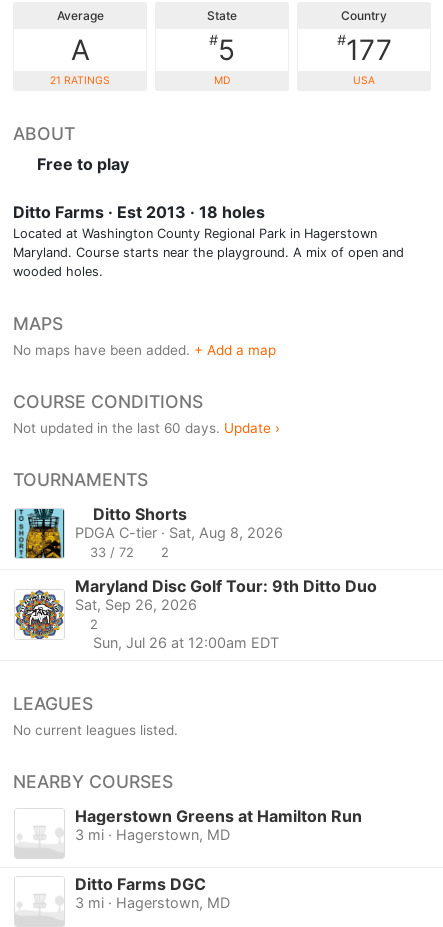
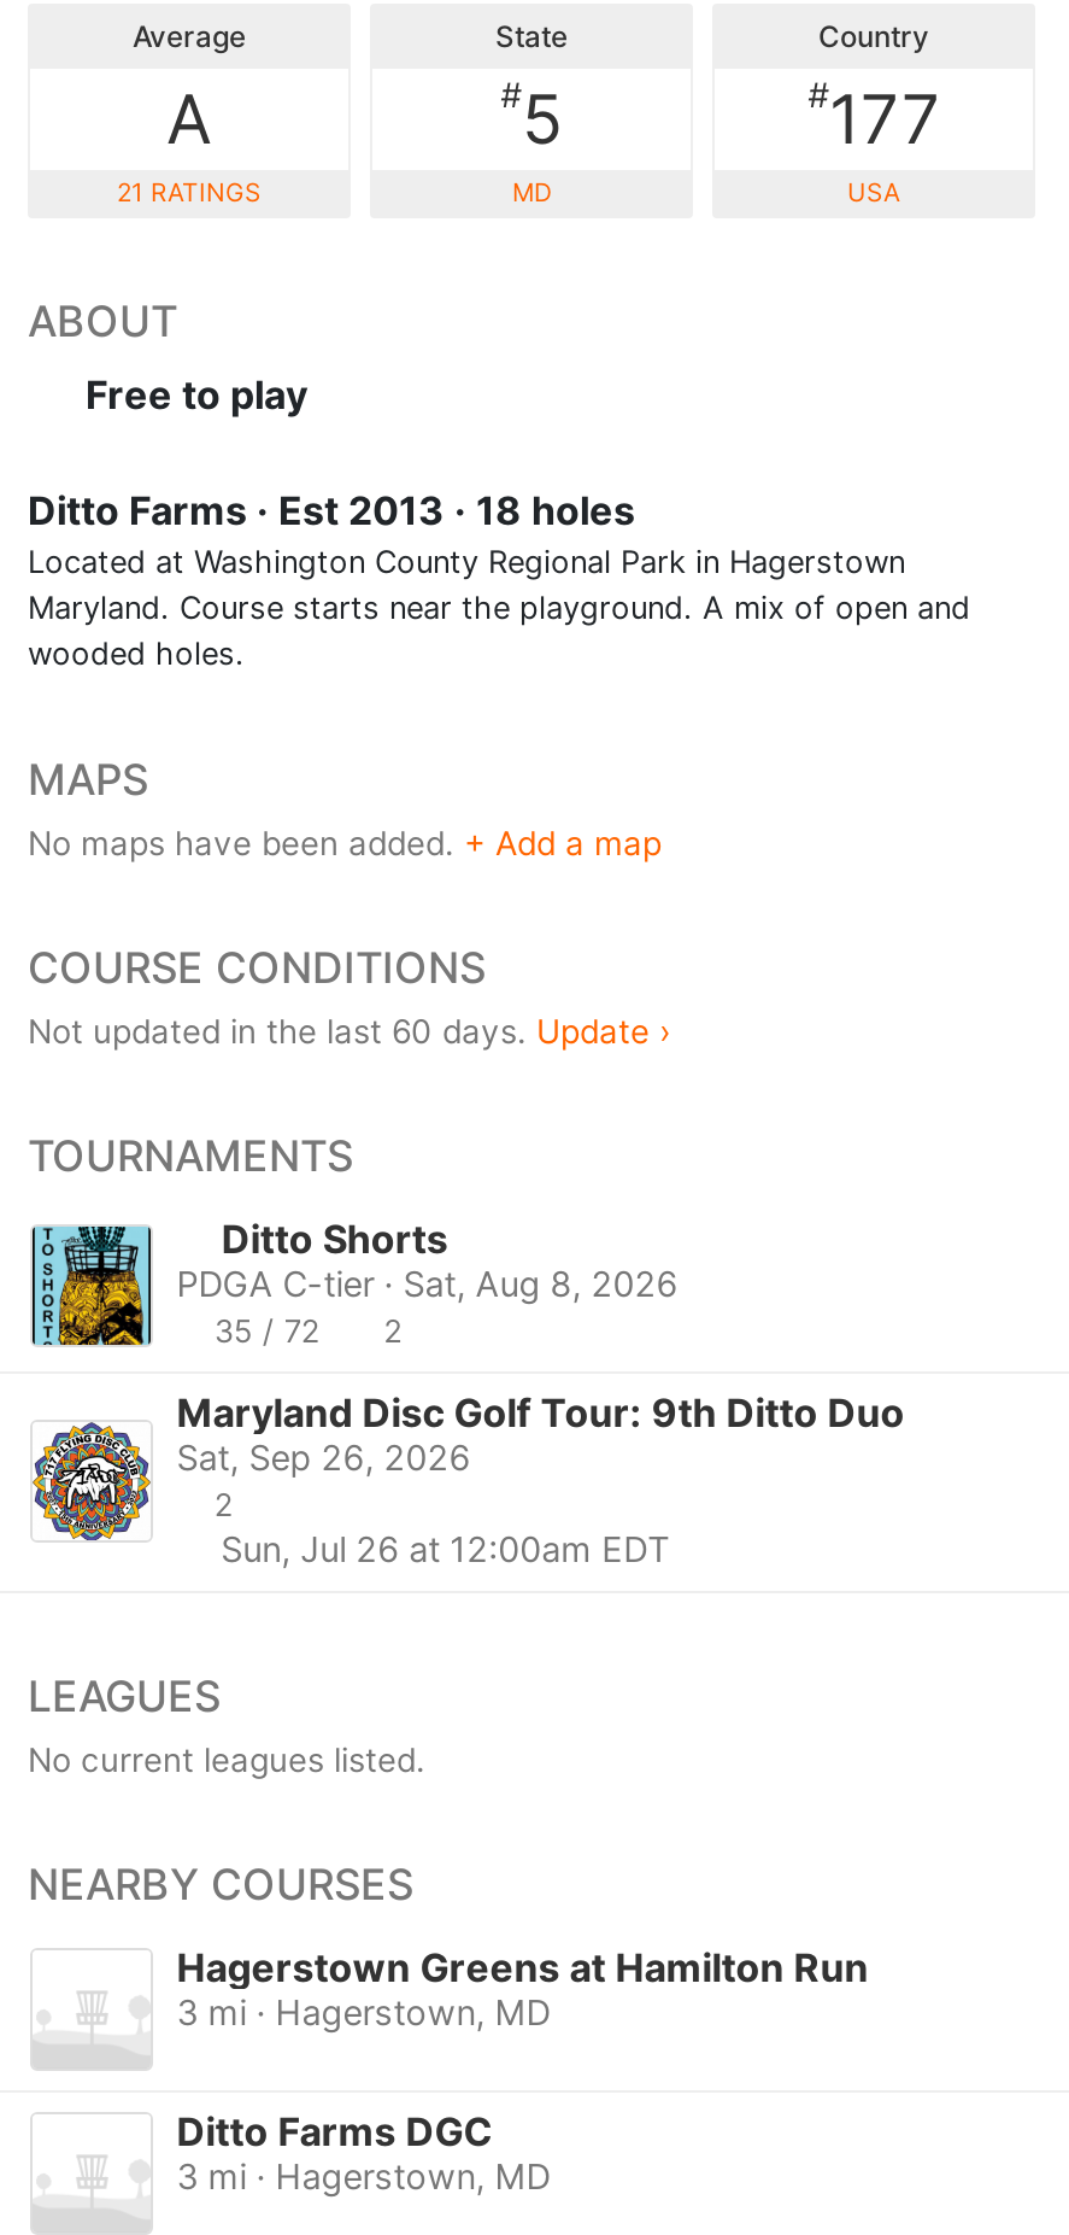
- 33 / 72 2
+ 35 / 72 2
